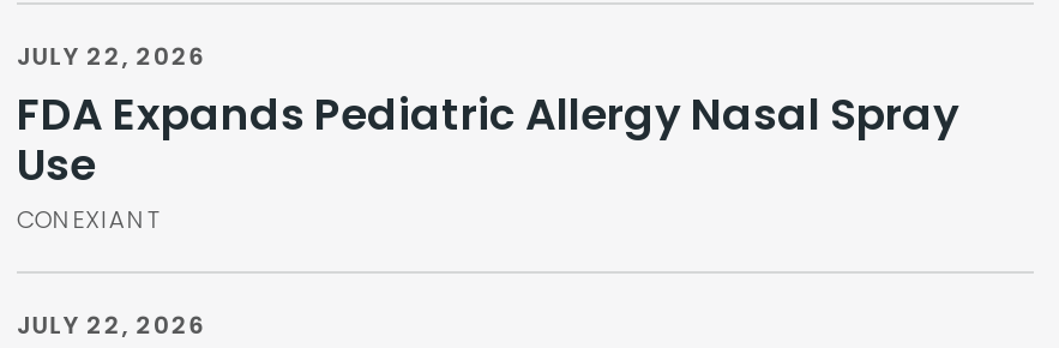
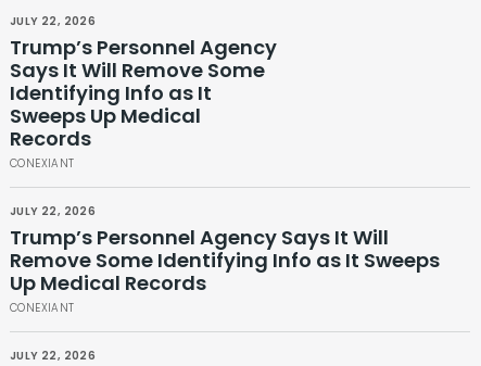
- FDA Expands Pediatric Allergy Nasal Spray
- Use
+ Trump’s Personnel Agency
+ Says It Will Remove Some
+ Identifying Info as It
+ Sweeps Up Medical
+ Records
+ CONEXIANT
+ JULY 22, 2026
+ Trump’s Personnel Agency Says It Will
+ Remove Some Identifying Info as It Sweeps
+ Up Medical Records
